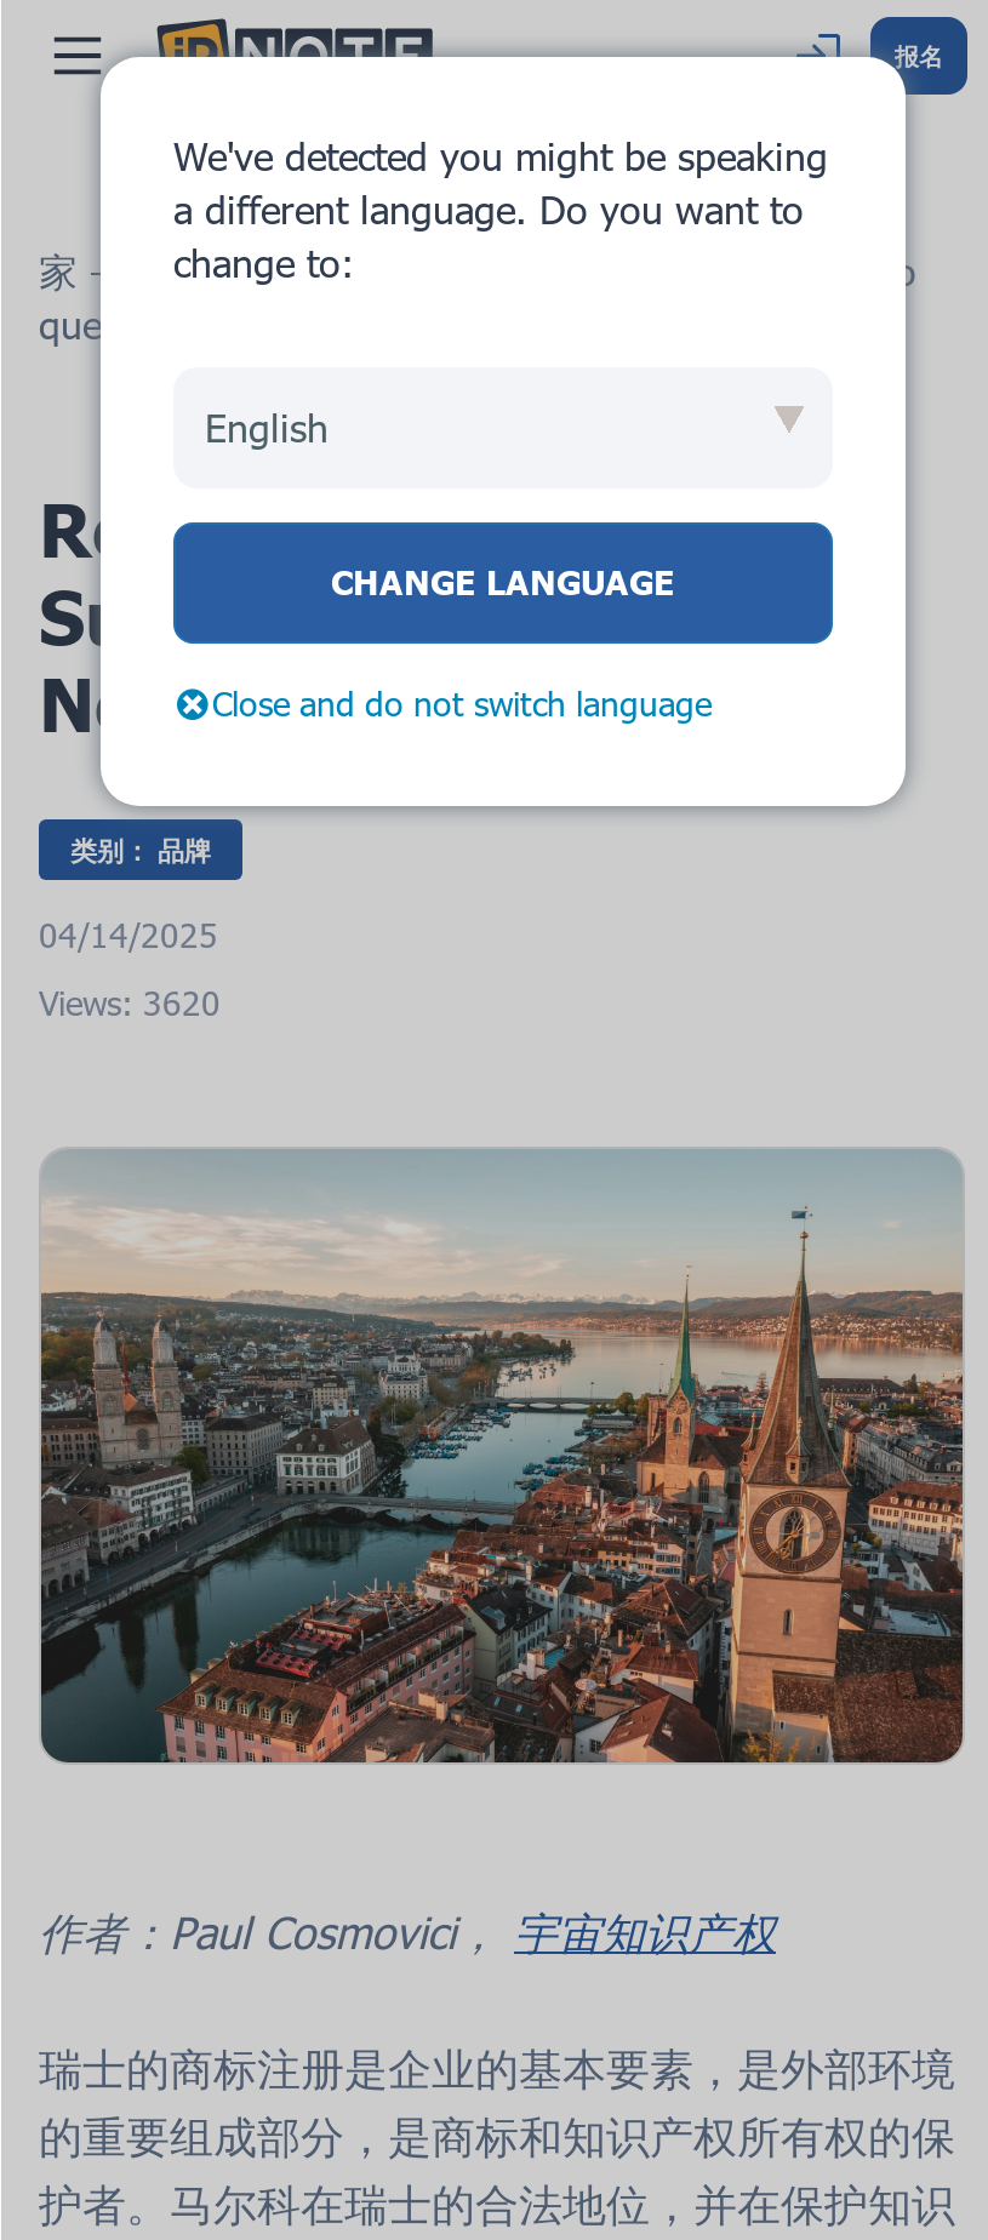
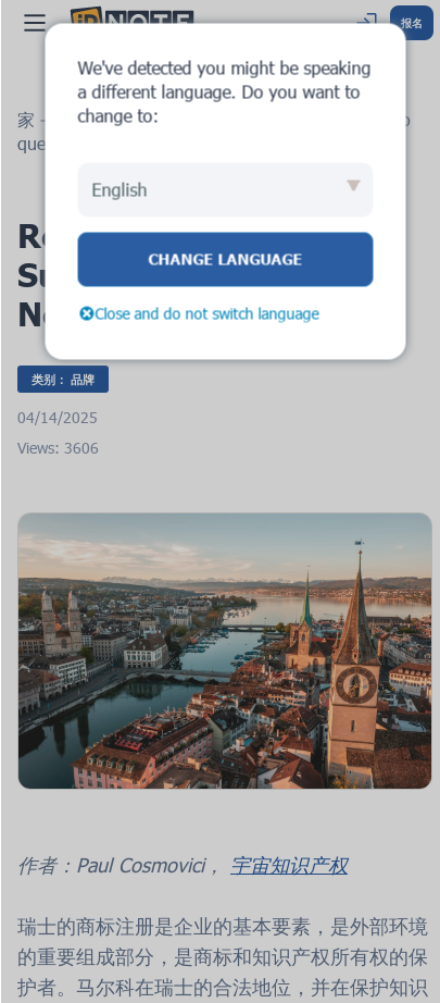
- Views: 3620
+ Views: 3606
